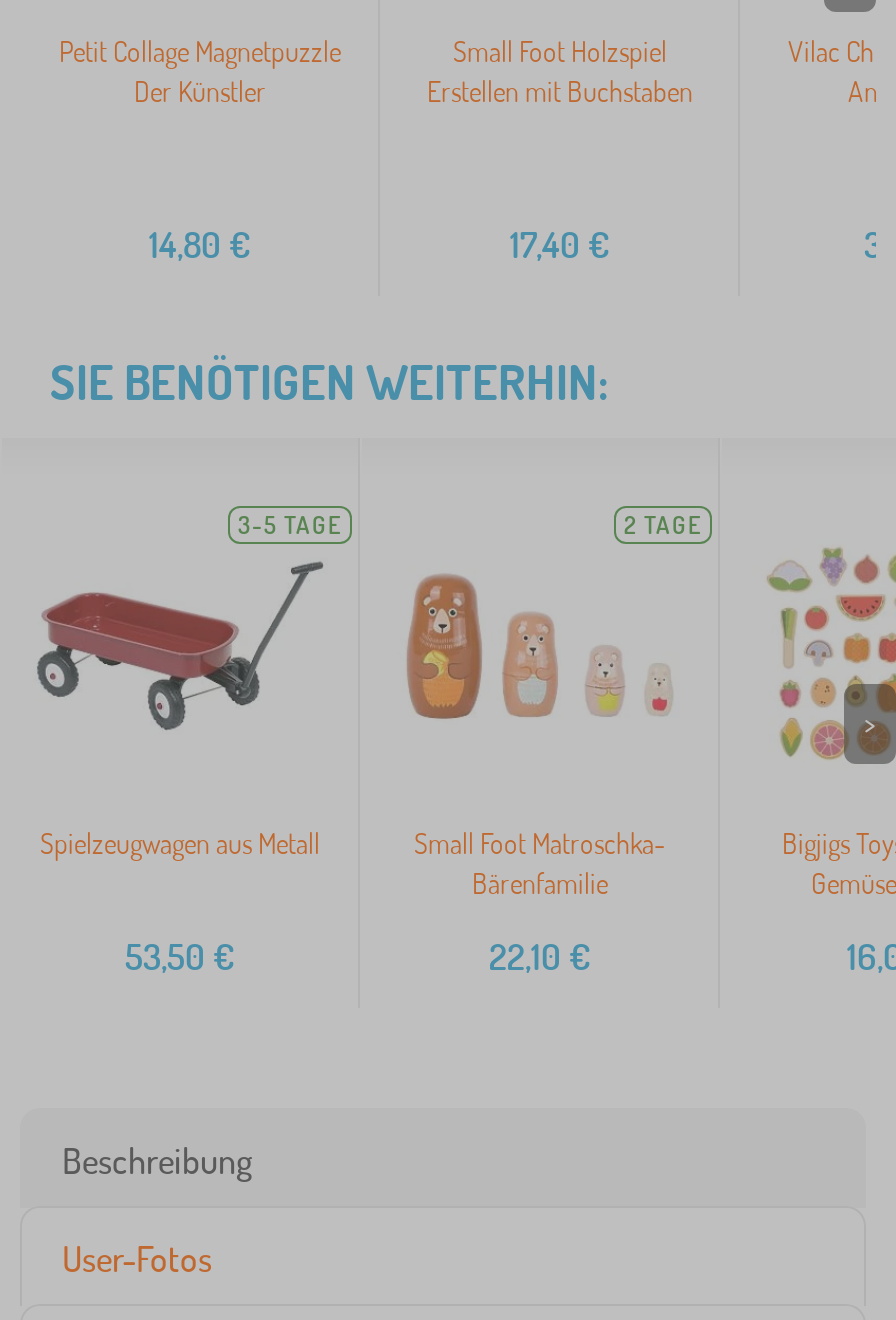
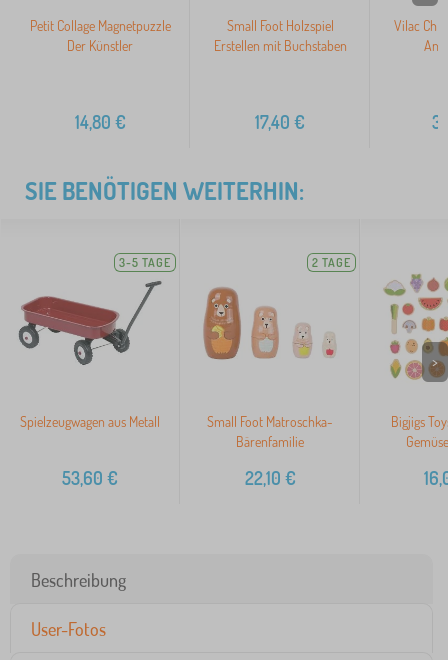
- 53,50 €
+ 53,60 €
